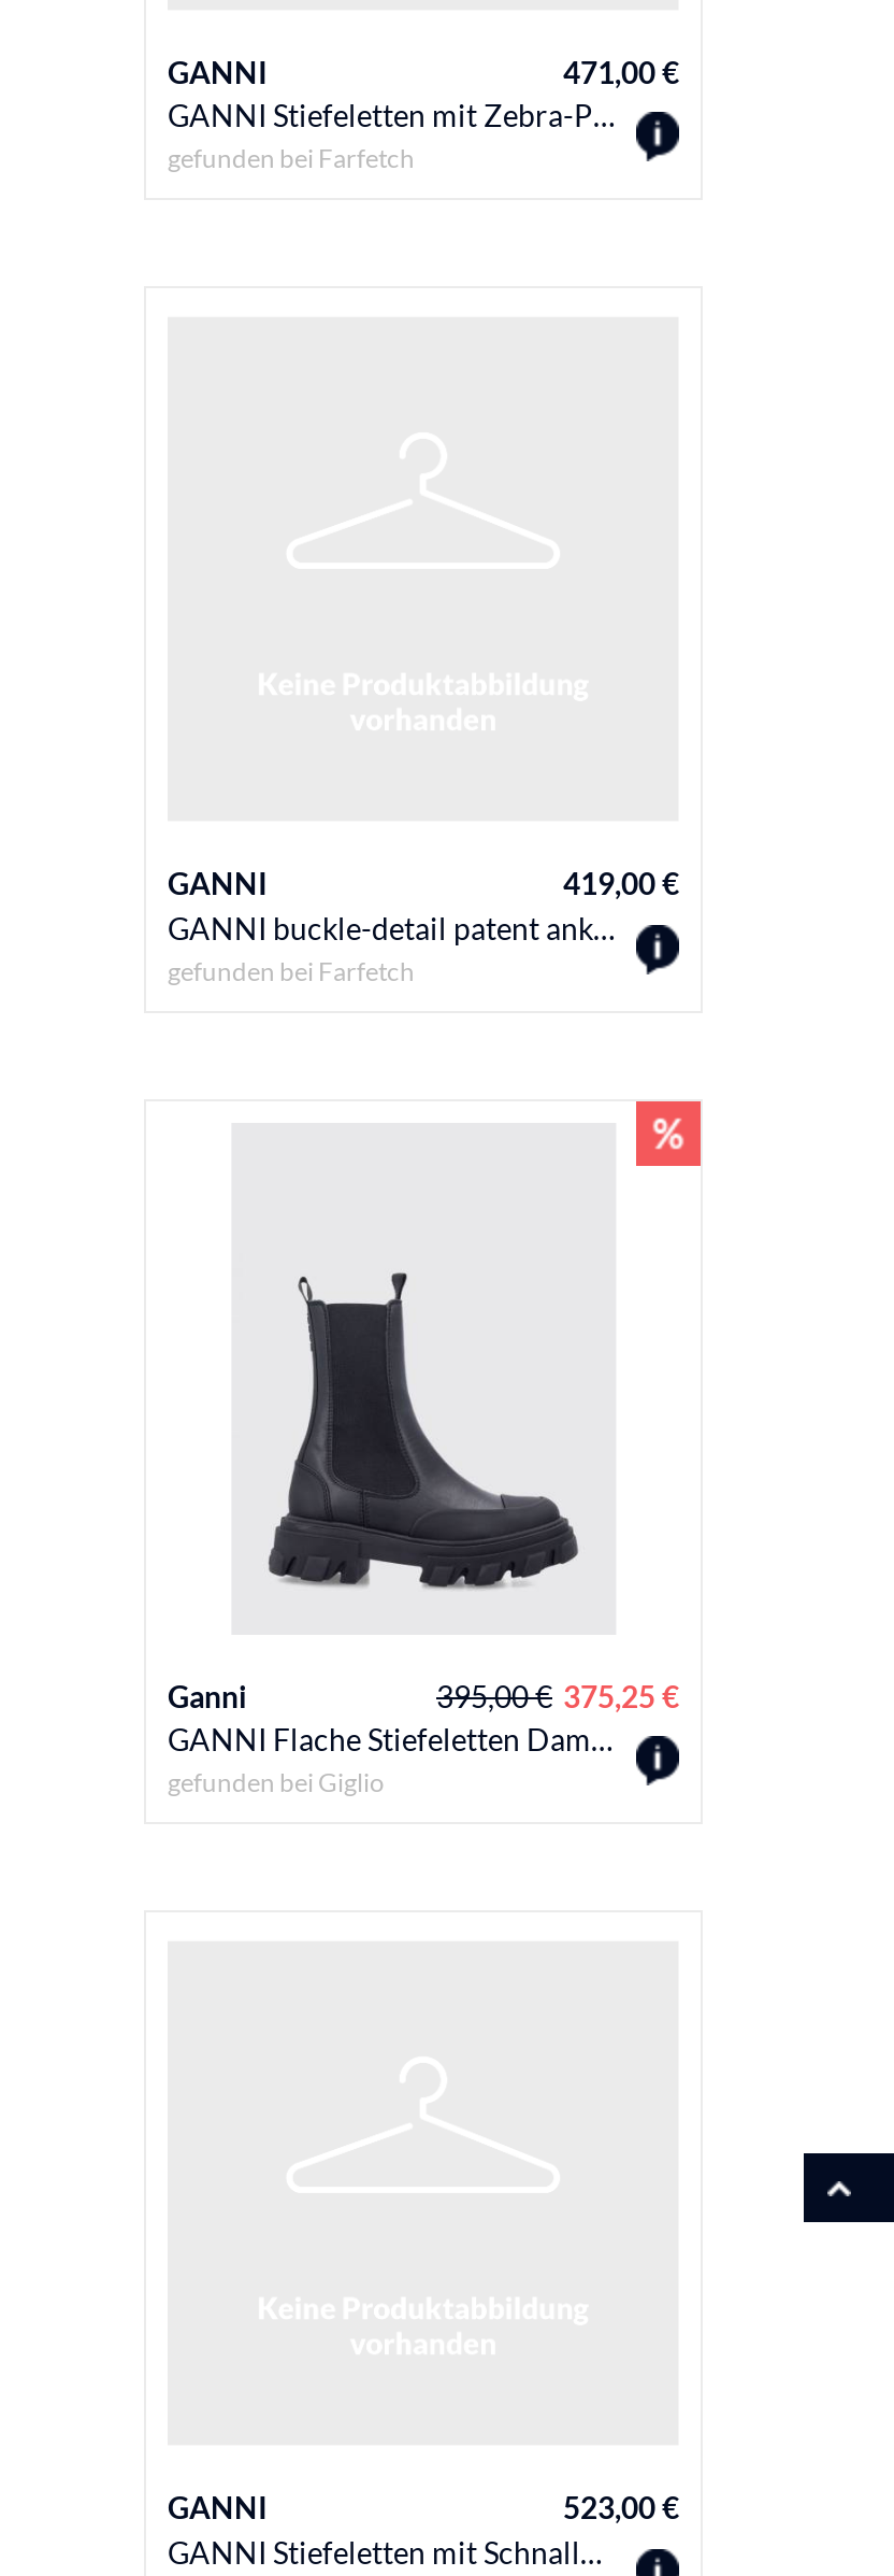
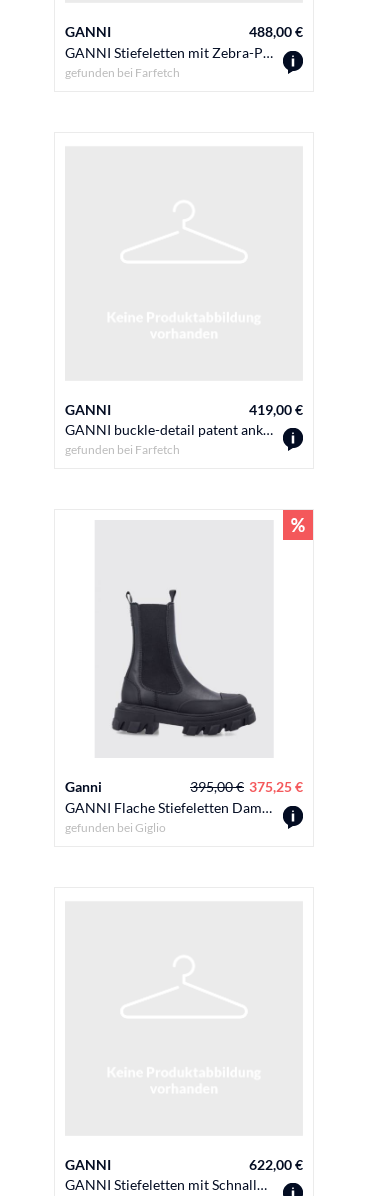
- 471,00 €
+ 488,00 €

- [image]

- 523,00 €
+ 622,00 €
